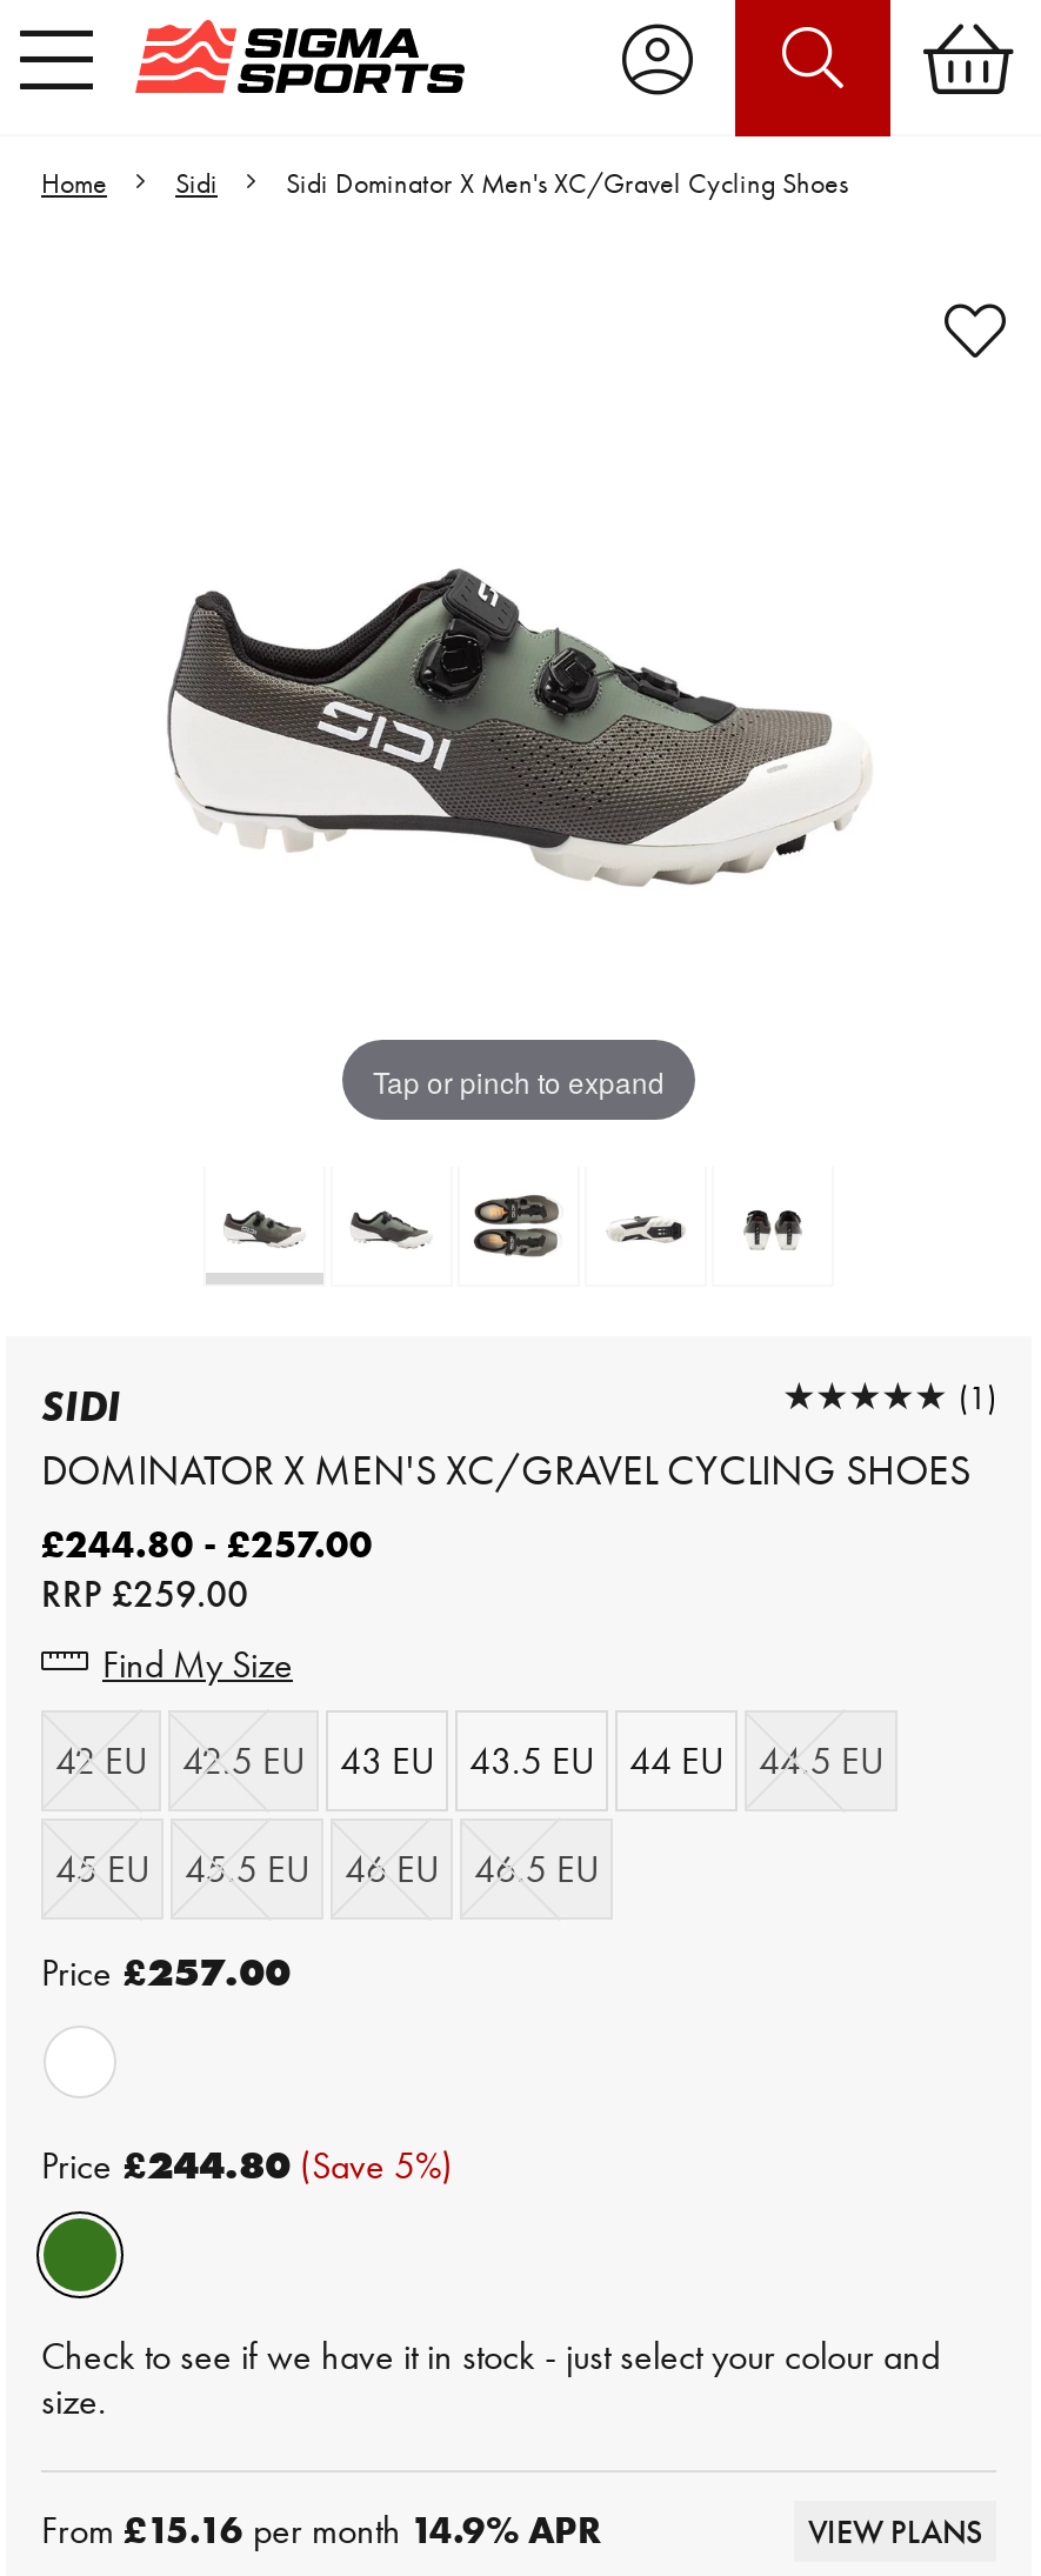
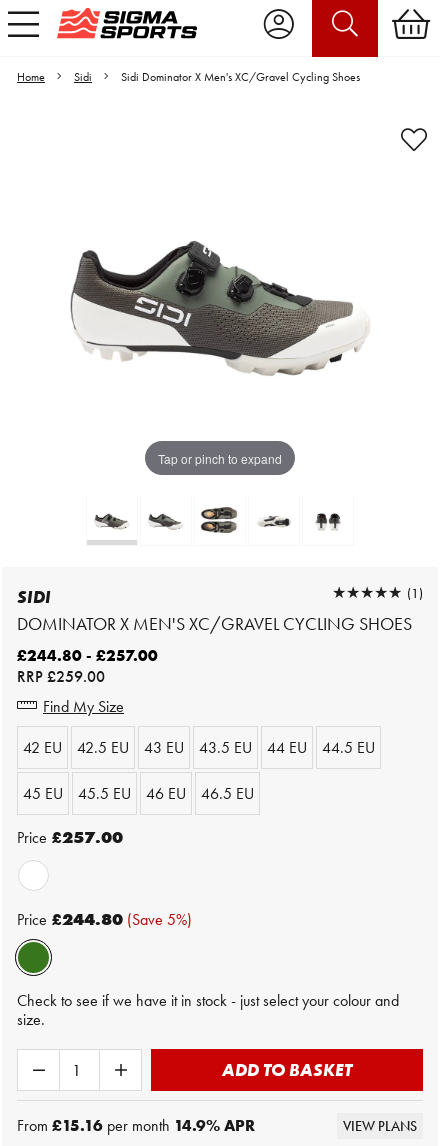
+ ADD TO BASKET
